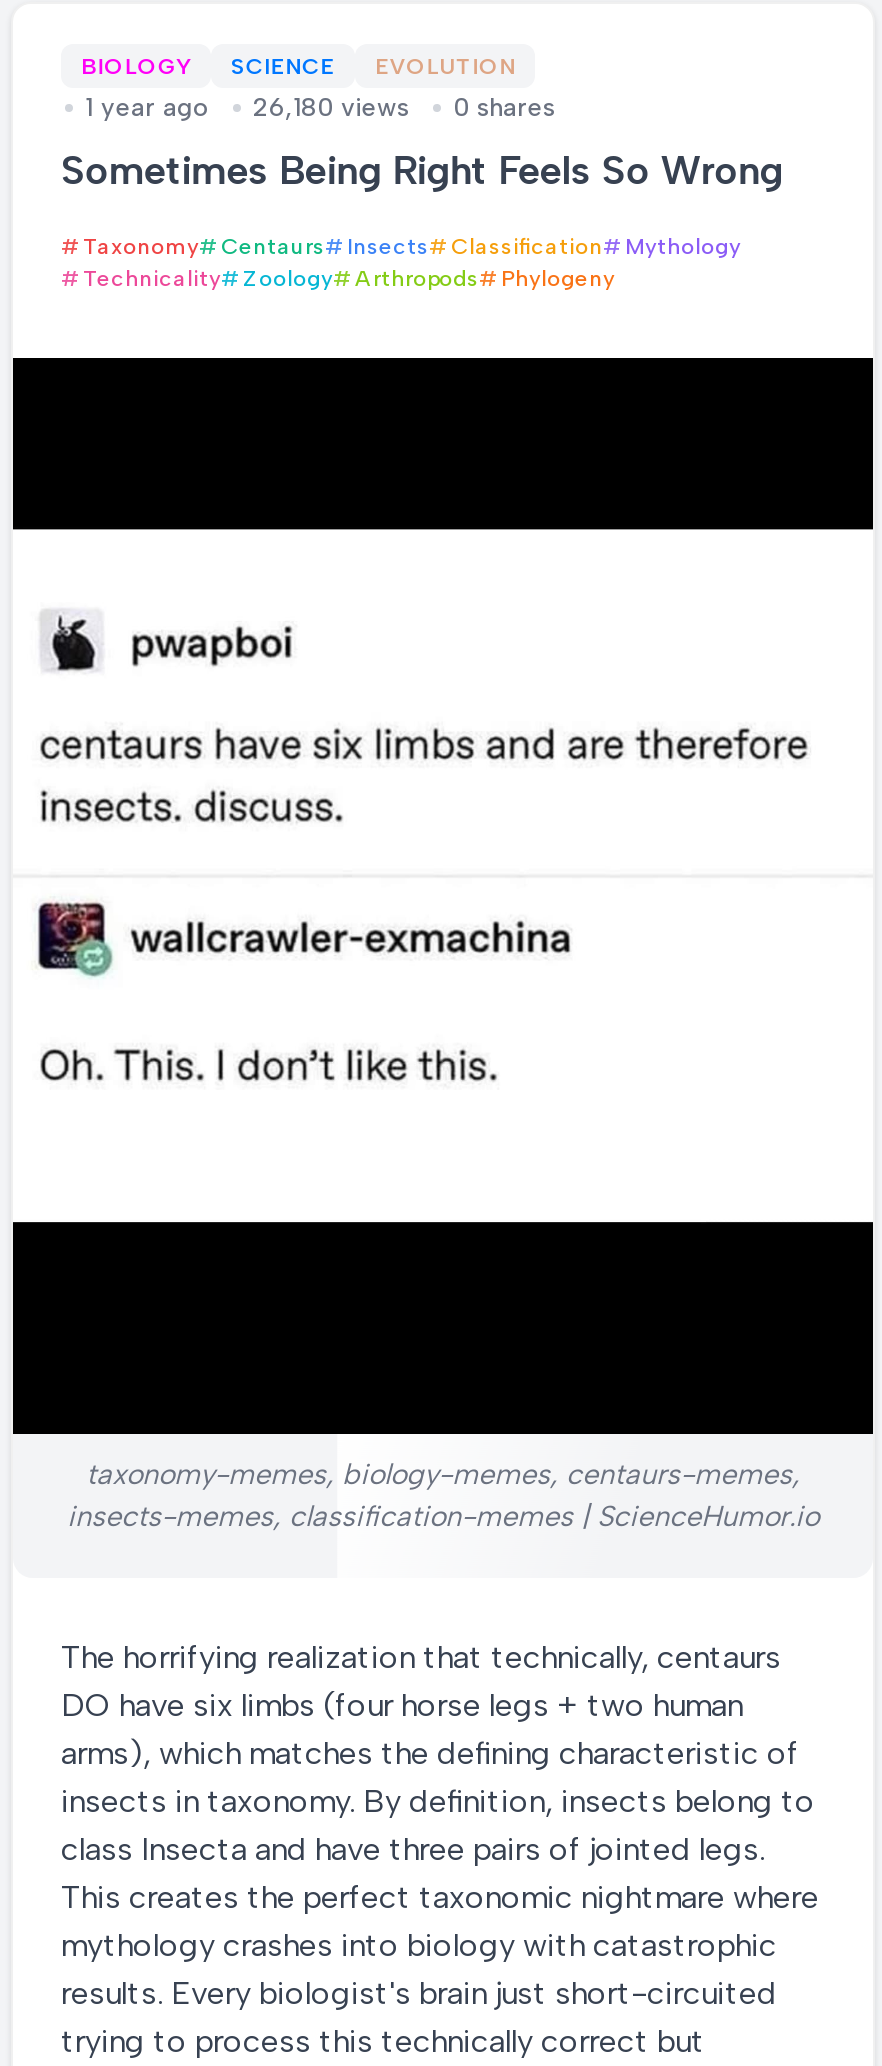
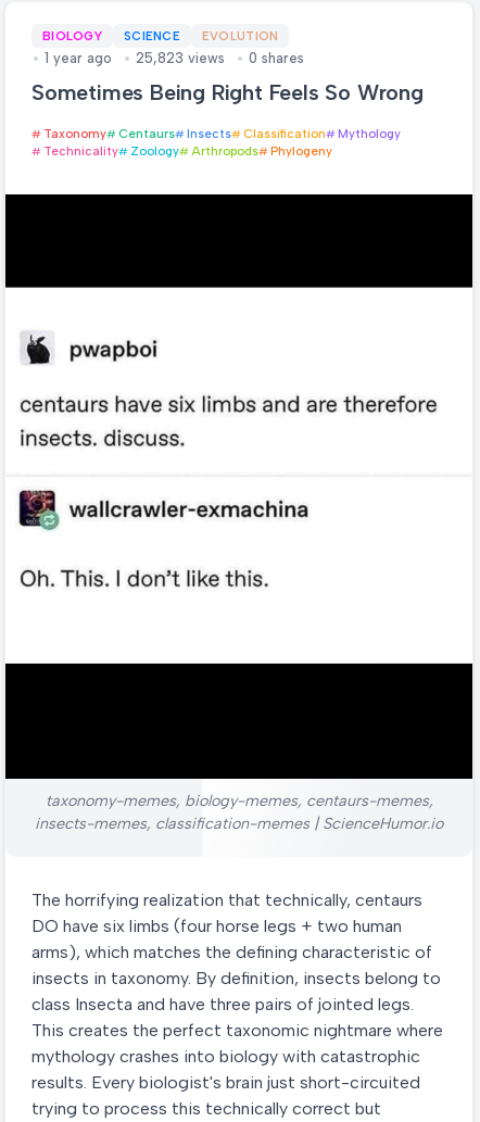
- 26,180 views
+ 25,823 views
